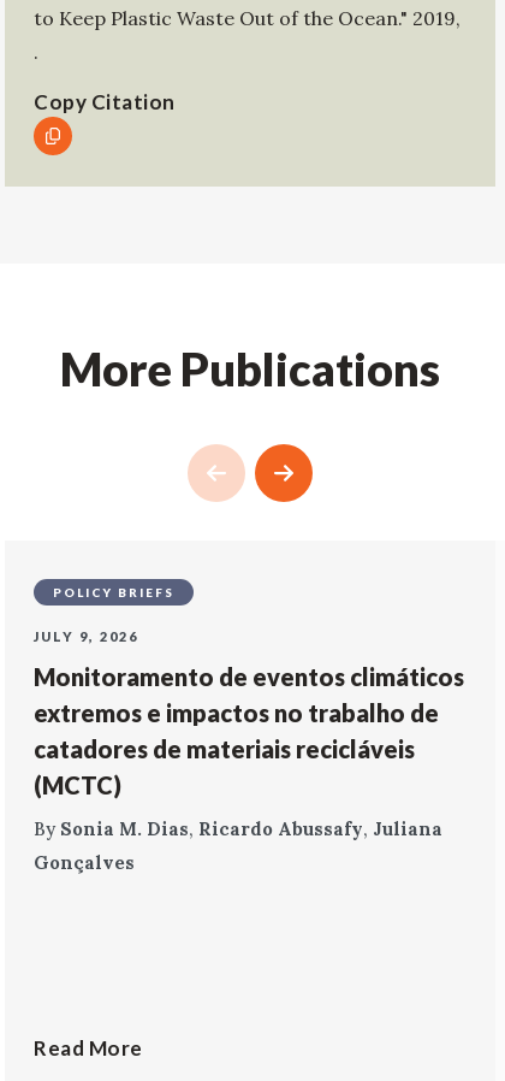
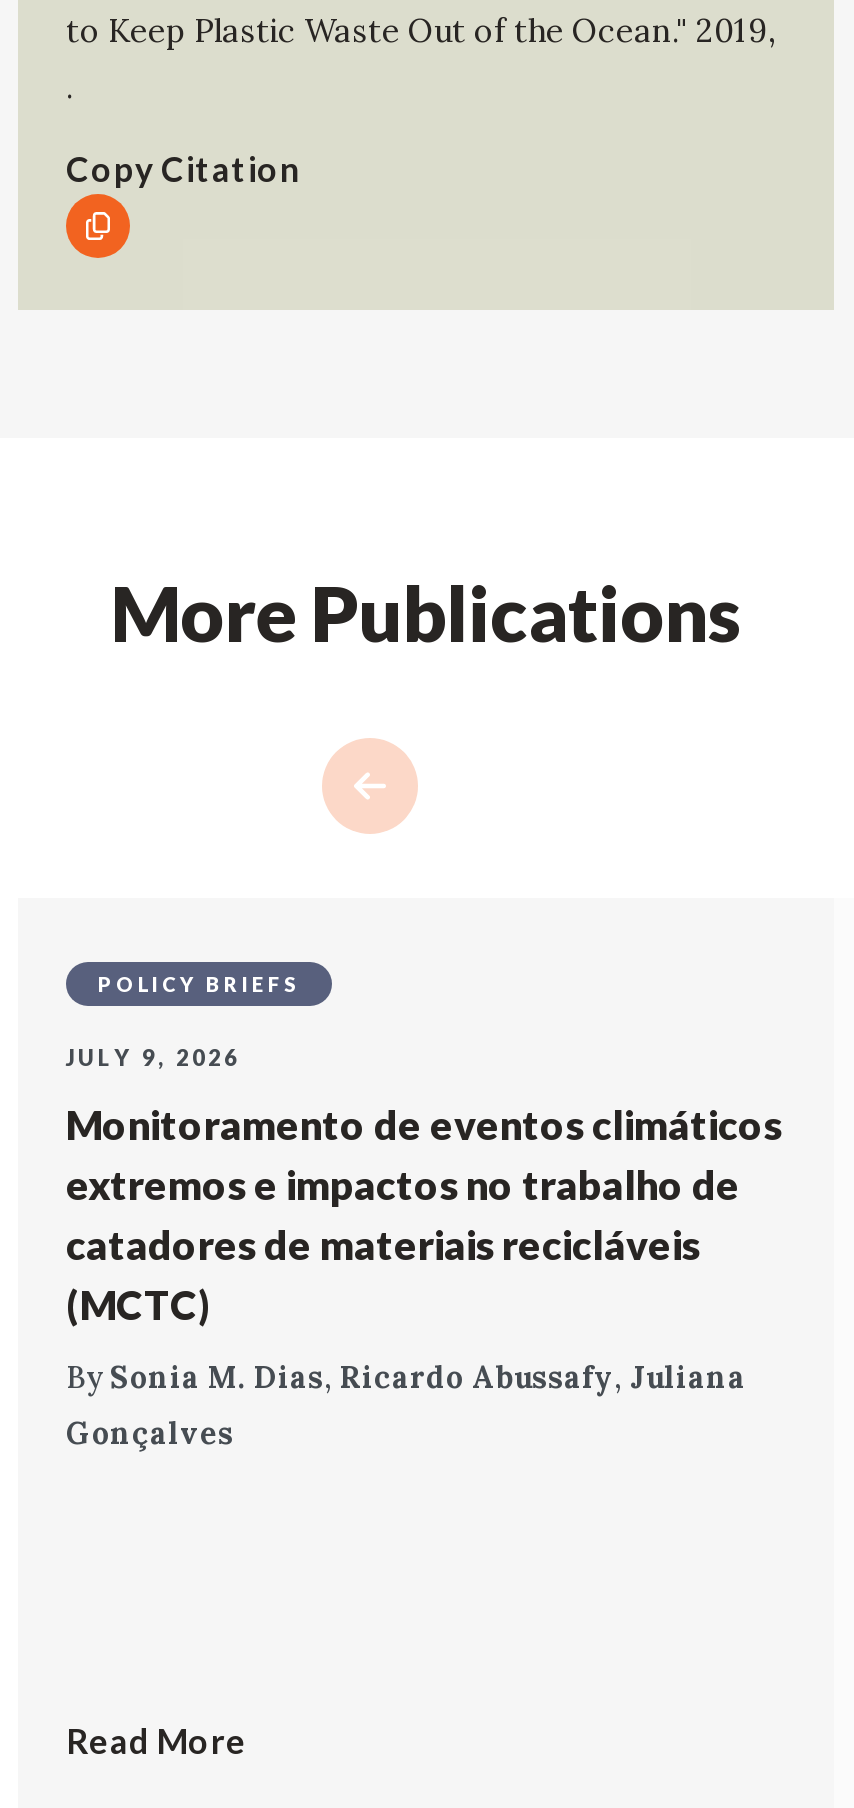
- [image]
